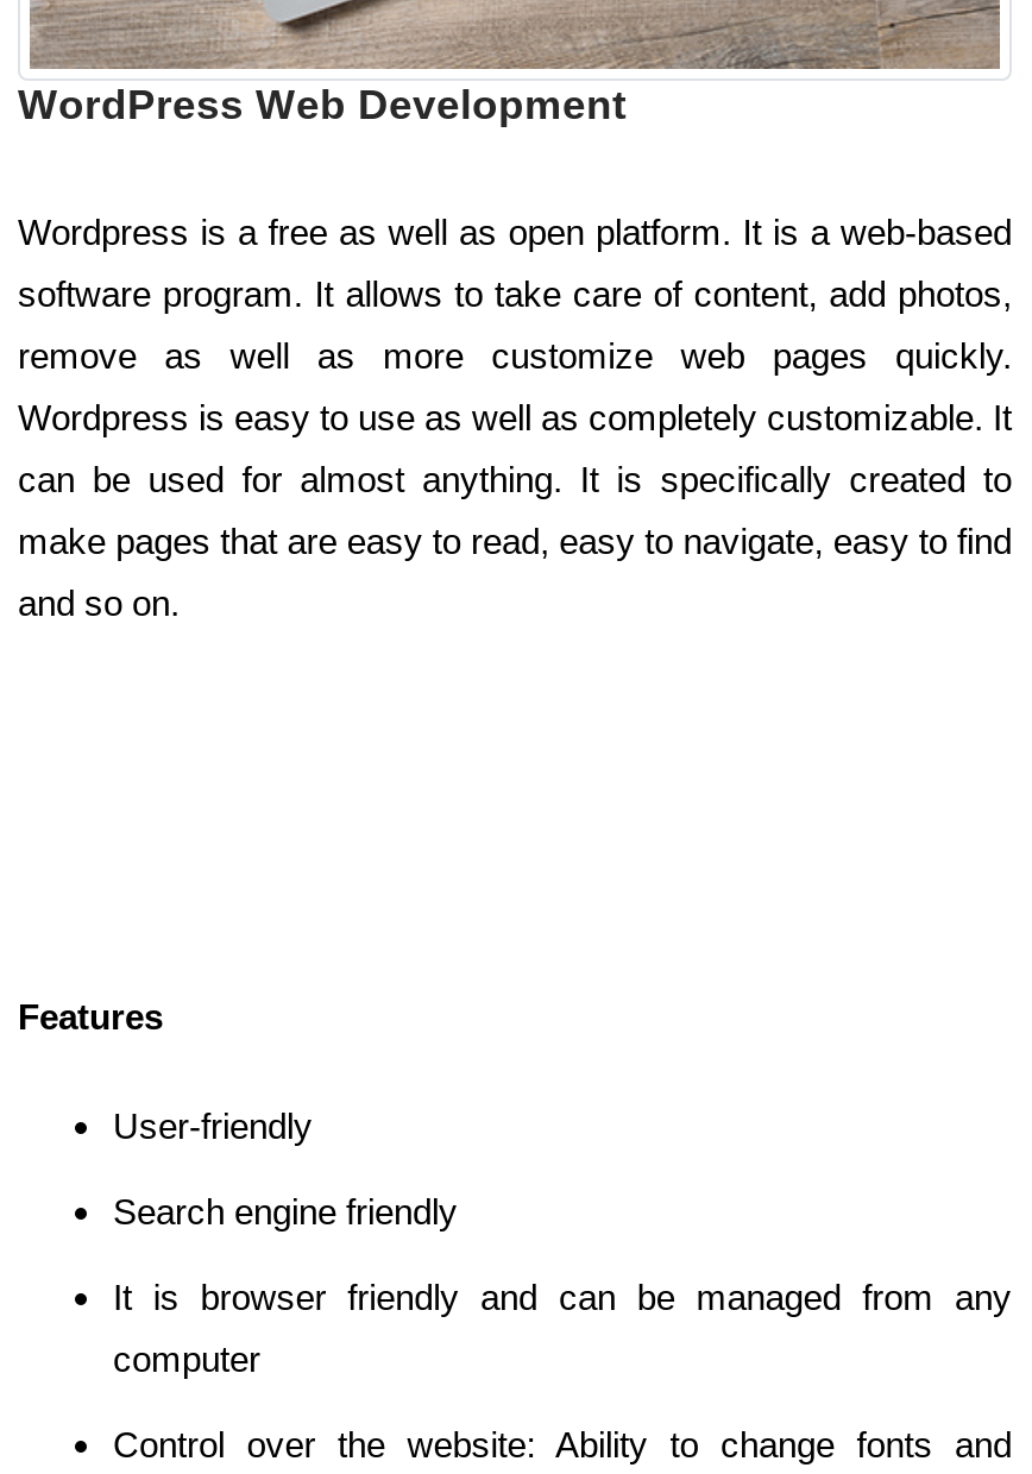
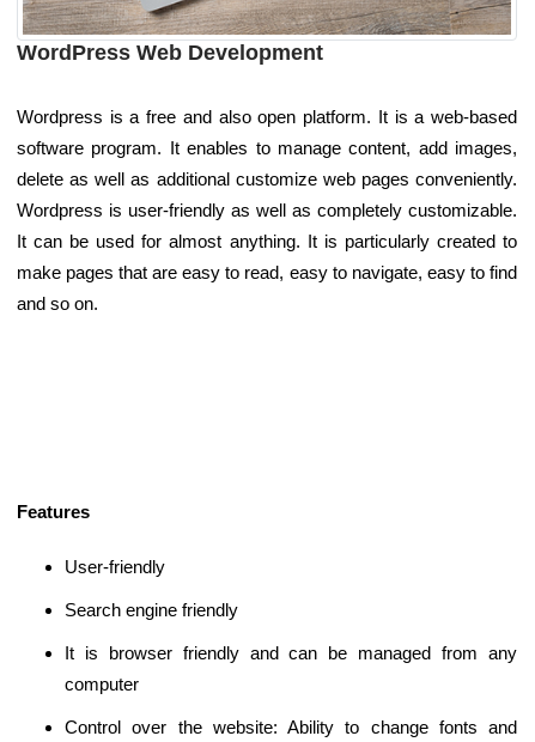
- Wordpress is a free as well as open platform. It is a web-based
+ Wordpress is a free and also open platform. It is a web-based

- software program. It allows to take care of content, add photos,
+ software program. It enables to manage content, add images,

- remove as well as more customize web pages quickly.
+ delete as well as additional customize web pages conveniently.

- Wordpress is easy to use as well as completely customizable. It
+ Wordpress is user-friendly as well as completely customizable.

- can be used for almost anything. It is specifically created to
+ It can be used for almost anything. It is particularly created to
